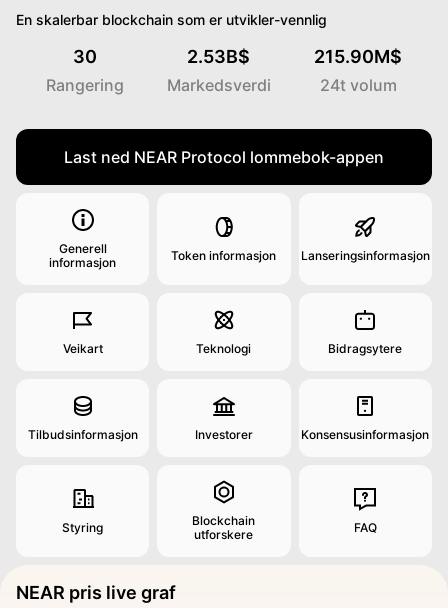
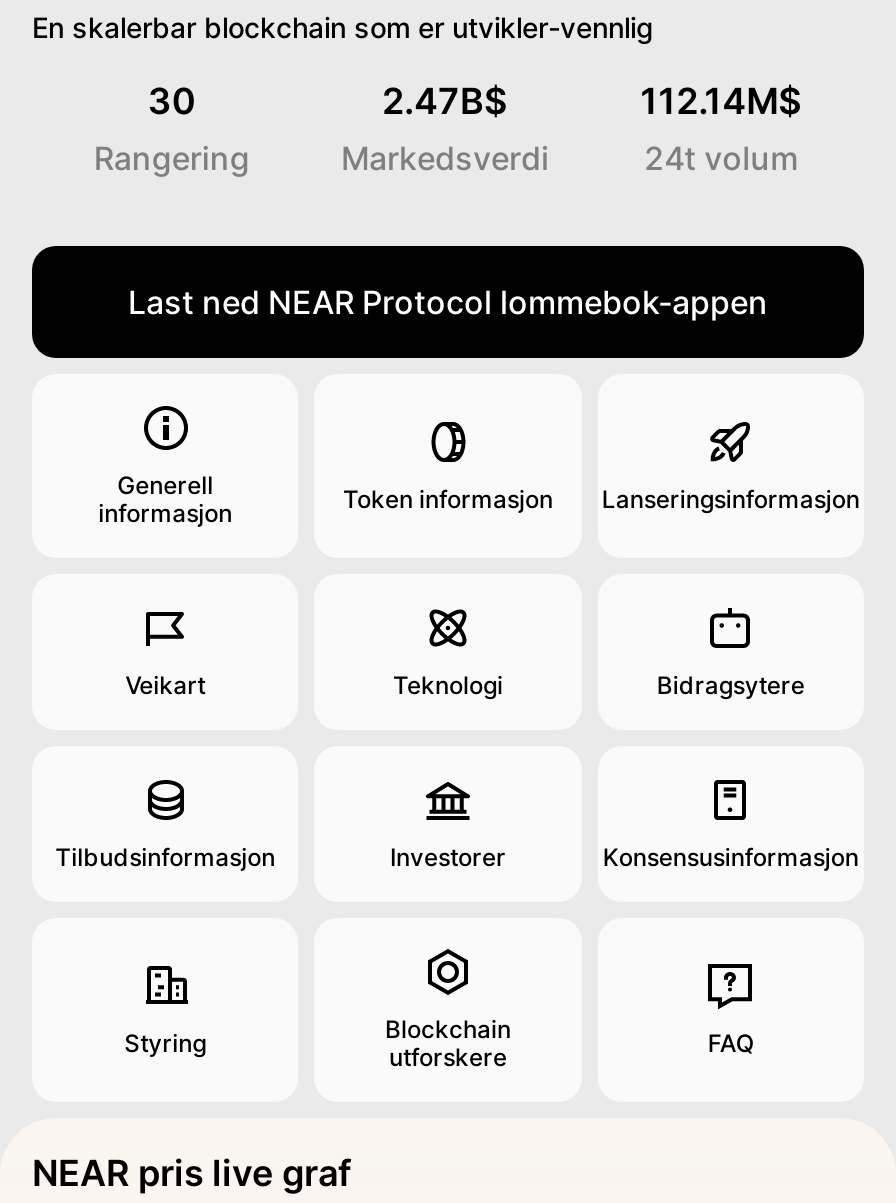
- 2.53B$
+ 2.47B$

- 215.90M$
+ 112.14M$
